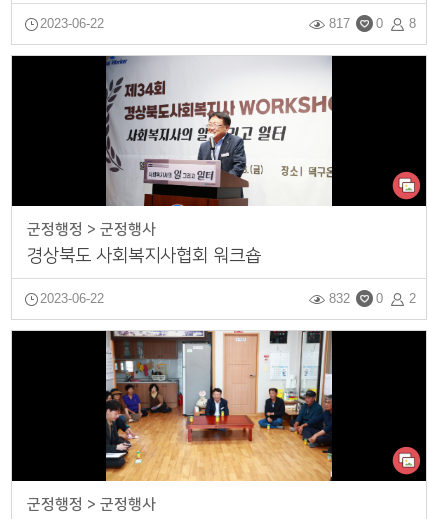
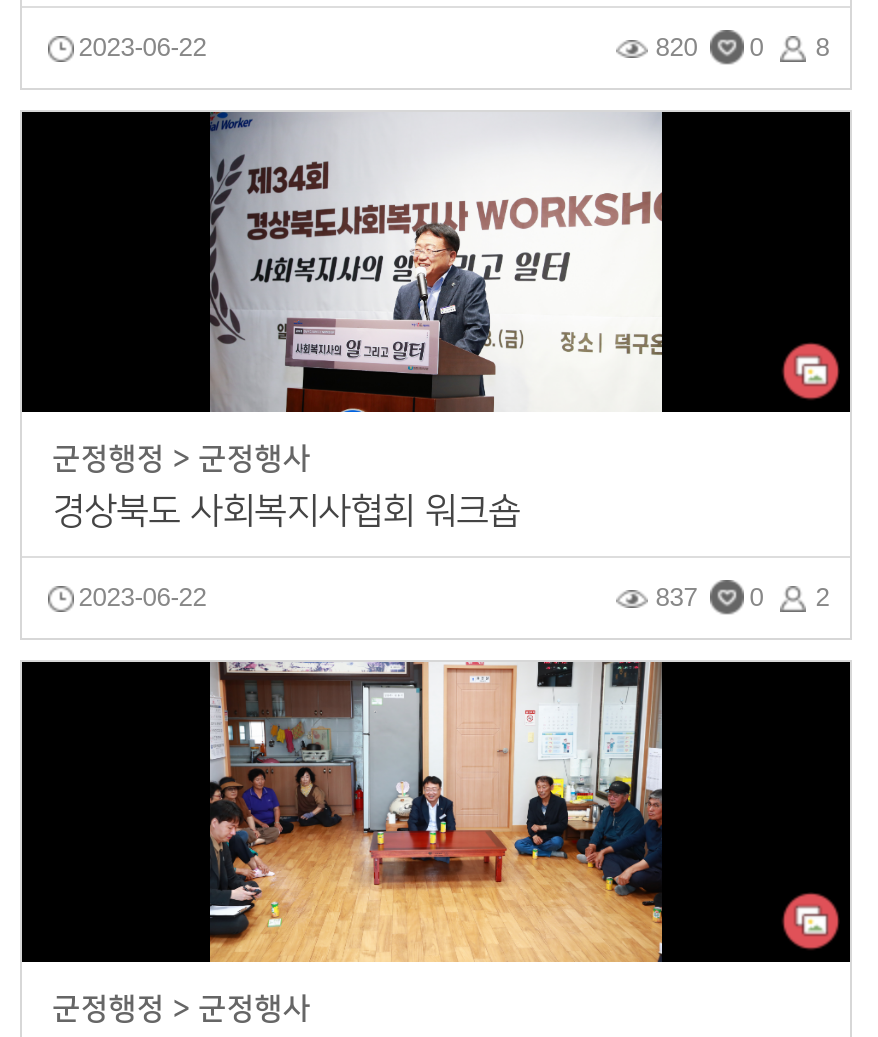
- 817 0 8
+ 820 0 8

- 832 0 2
+ 837 0 2
